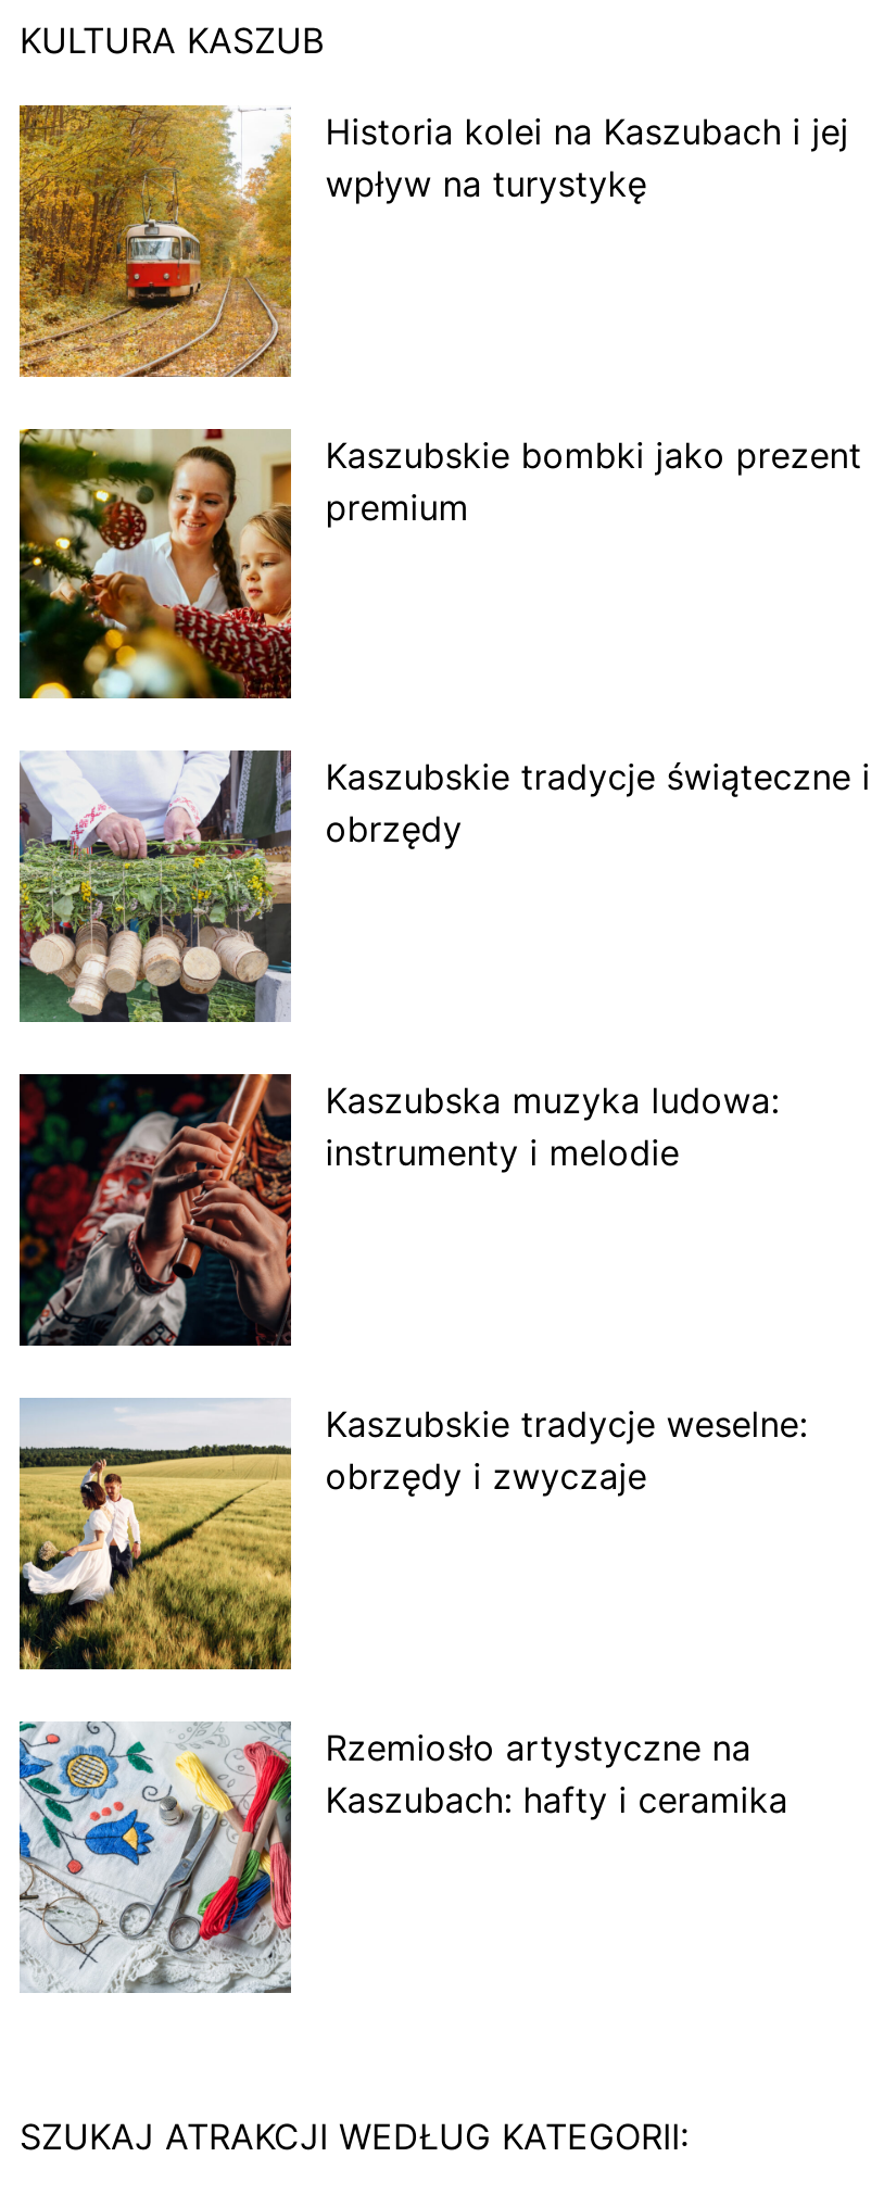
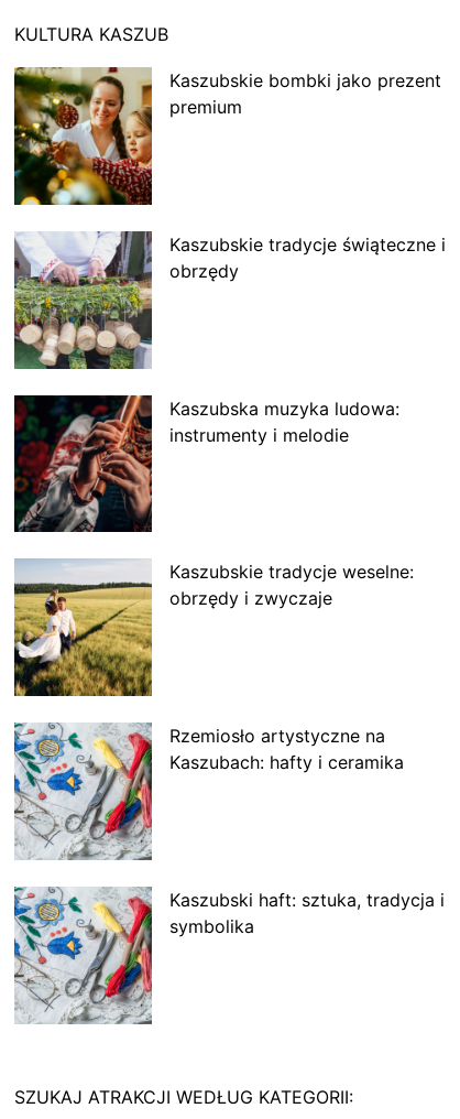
- [image]
- Historia kolei na Kaszubach i jej
- wpływ na turystykę

moved up: [image] | Kaszubskie bombki jako prezent | premium | ... | Rzemiosło artystyczne na | Kaszubach: hafty i ceramika

moved up: [image]

+ Kaszubski haft: sztuka, tradycja i
+ symbolika
